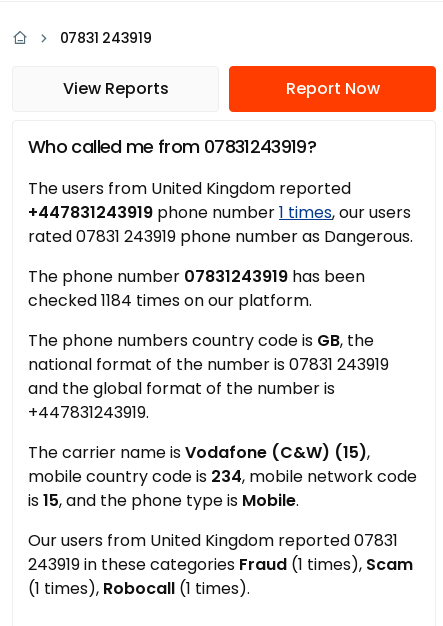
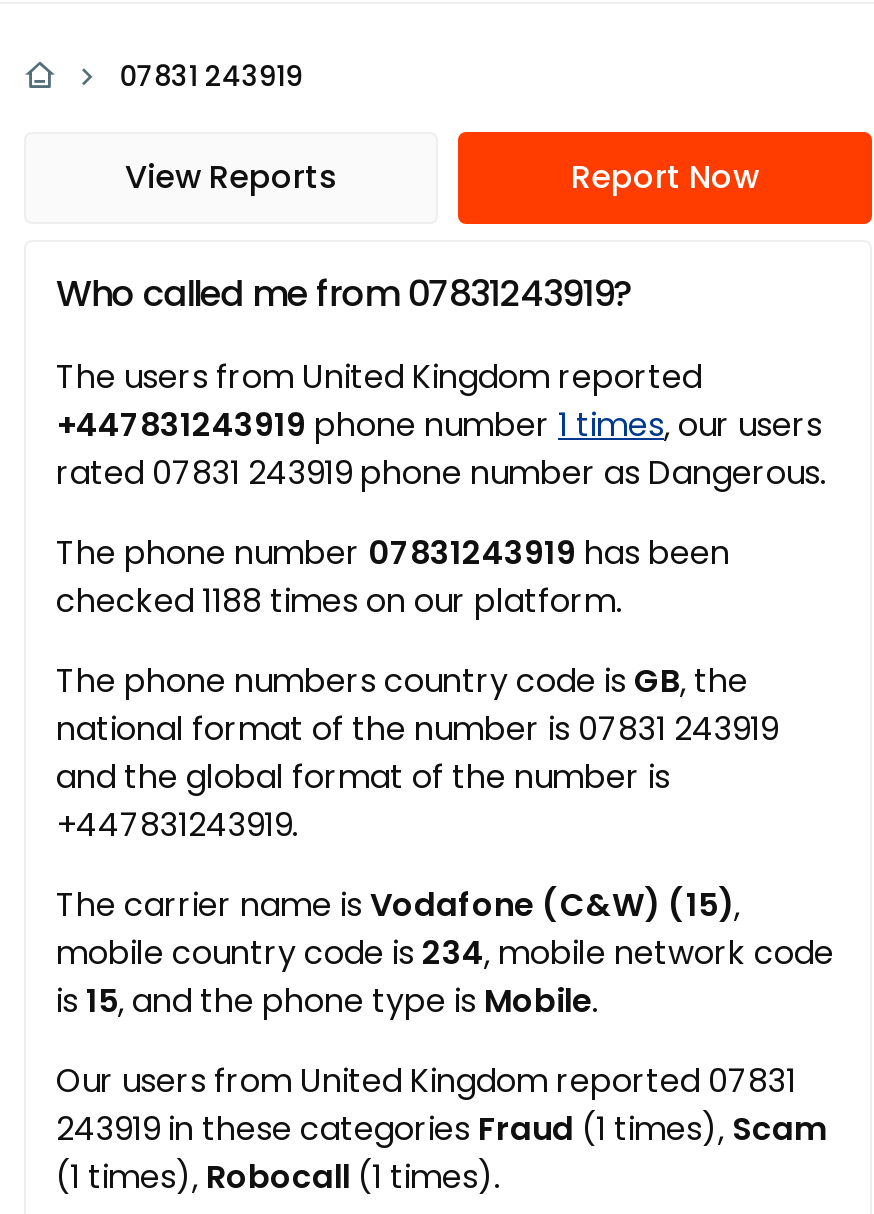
- checked 1184 times on our platform.
+ checked 1188 times on our platform.
